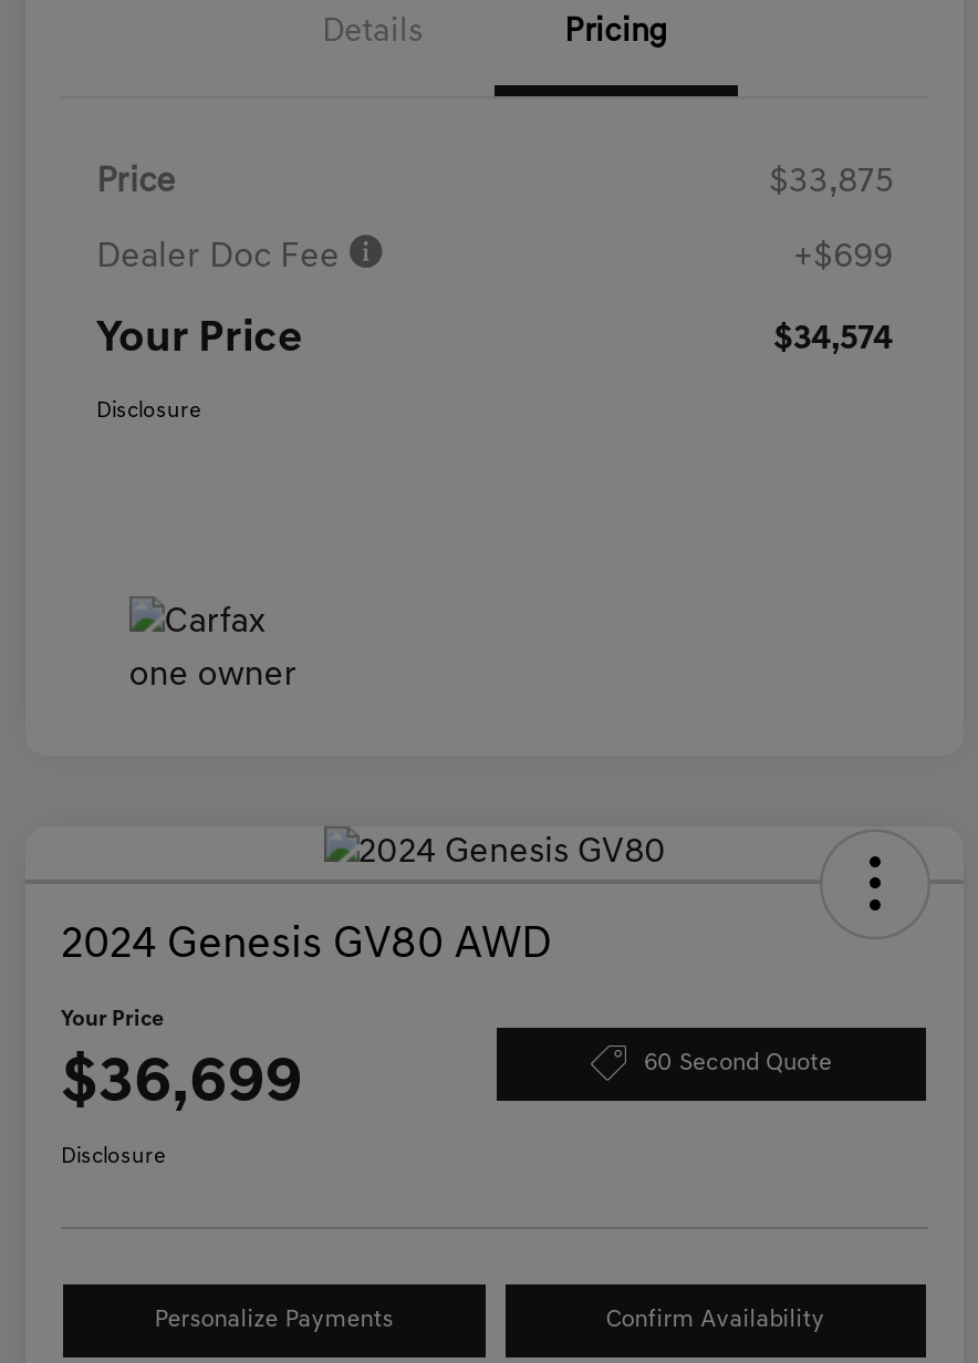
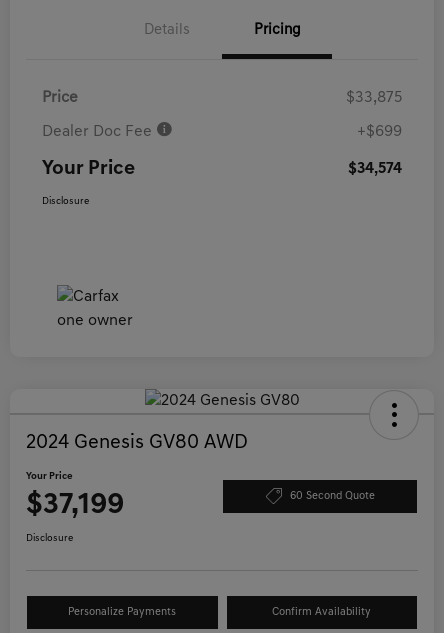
- $36,699
+ $37,199
